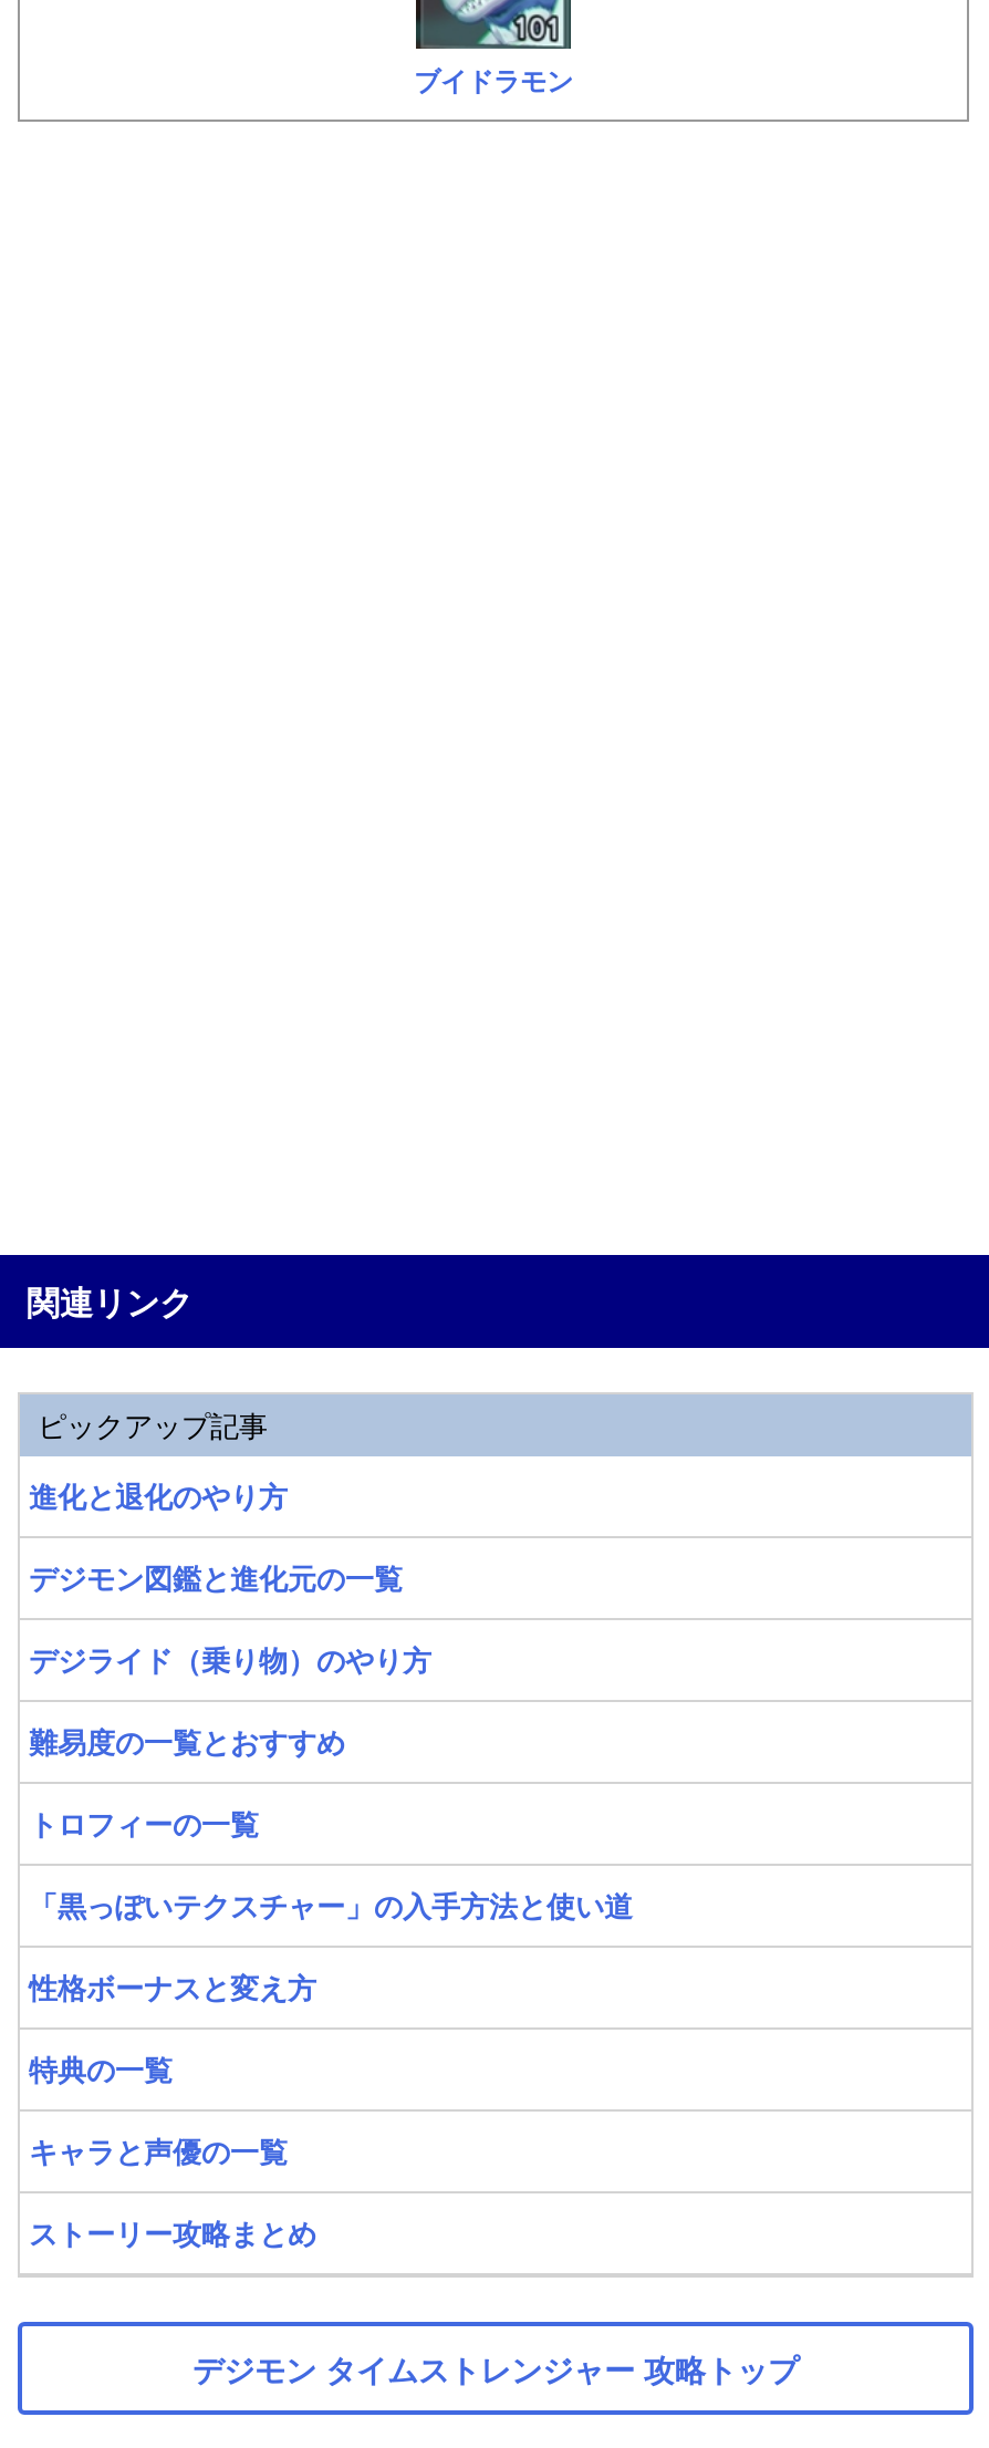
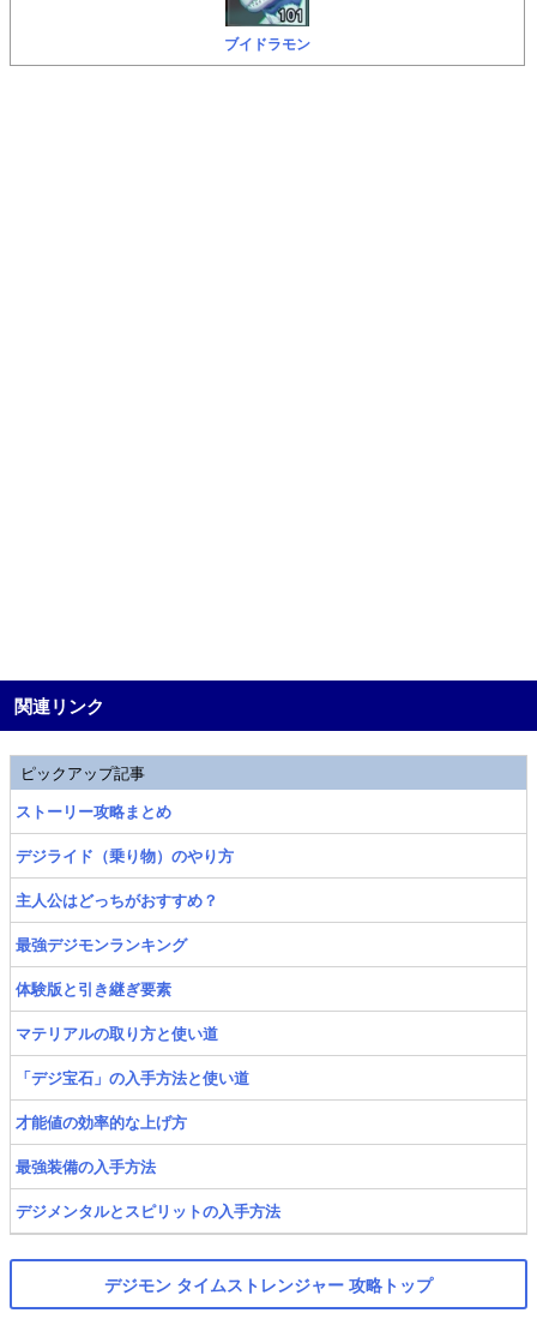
- 進化と退化のやり方
- デジモン図鑑と進化元の一覧
- 難易度の一覧とおすすめ
- トロフィーの一覧
- 「黒っぽいテクスチャー」の入手方法と使い道
- 性格ボーナスと変え方
- 特典の一覧
- キャラと声優の一覧

moved down: デジライド（乗り物）のやり方

moved up: ストーリー攻略まとめ

+ 主人公はどっちがおすすめ？
+ 最強デジモンランキング
+ 体験版と引き継ぎ要素
+ マテリアルの取り方と使い道
+ 「デジ宝石」の入手方法と使い道
+ 才能値の効率的な上げ方
+ 最強装備の入手方法
+ デジメンタルとスピリットの入手方法
